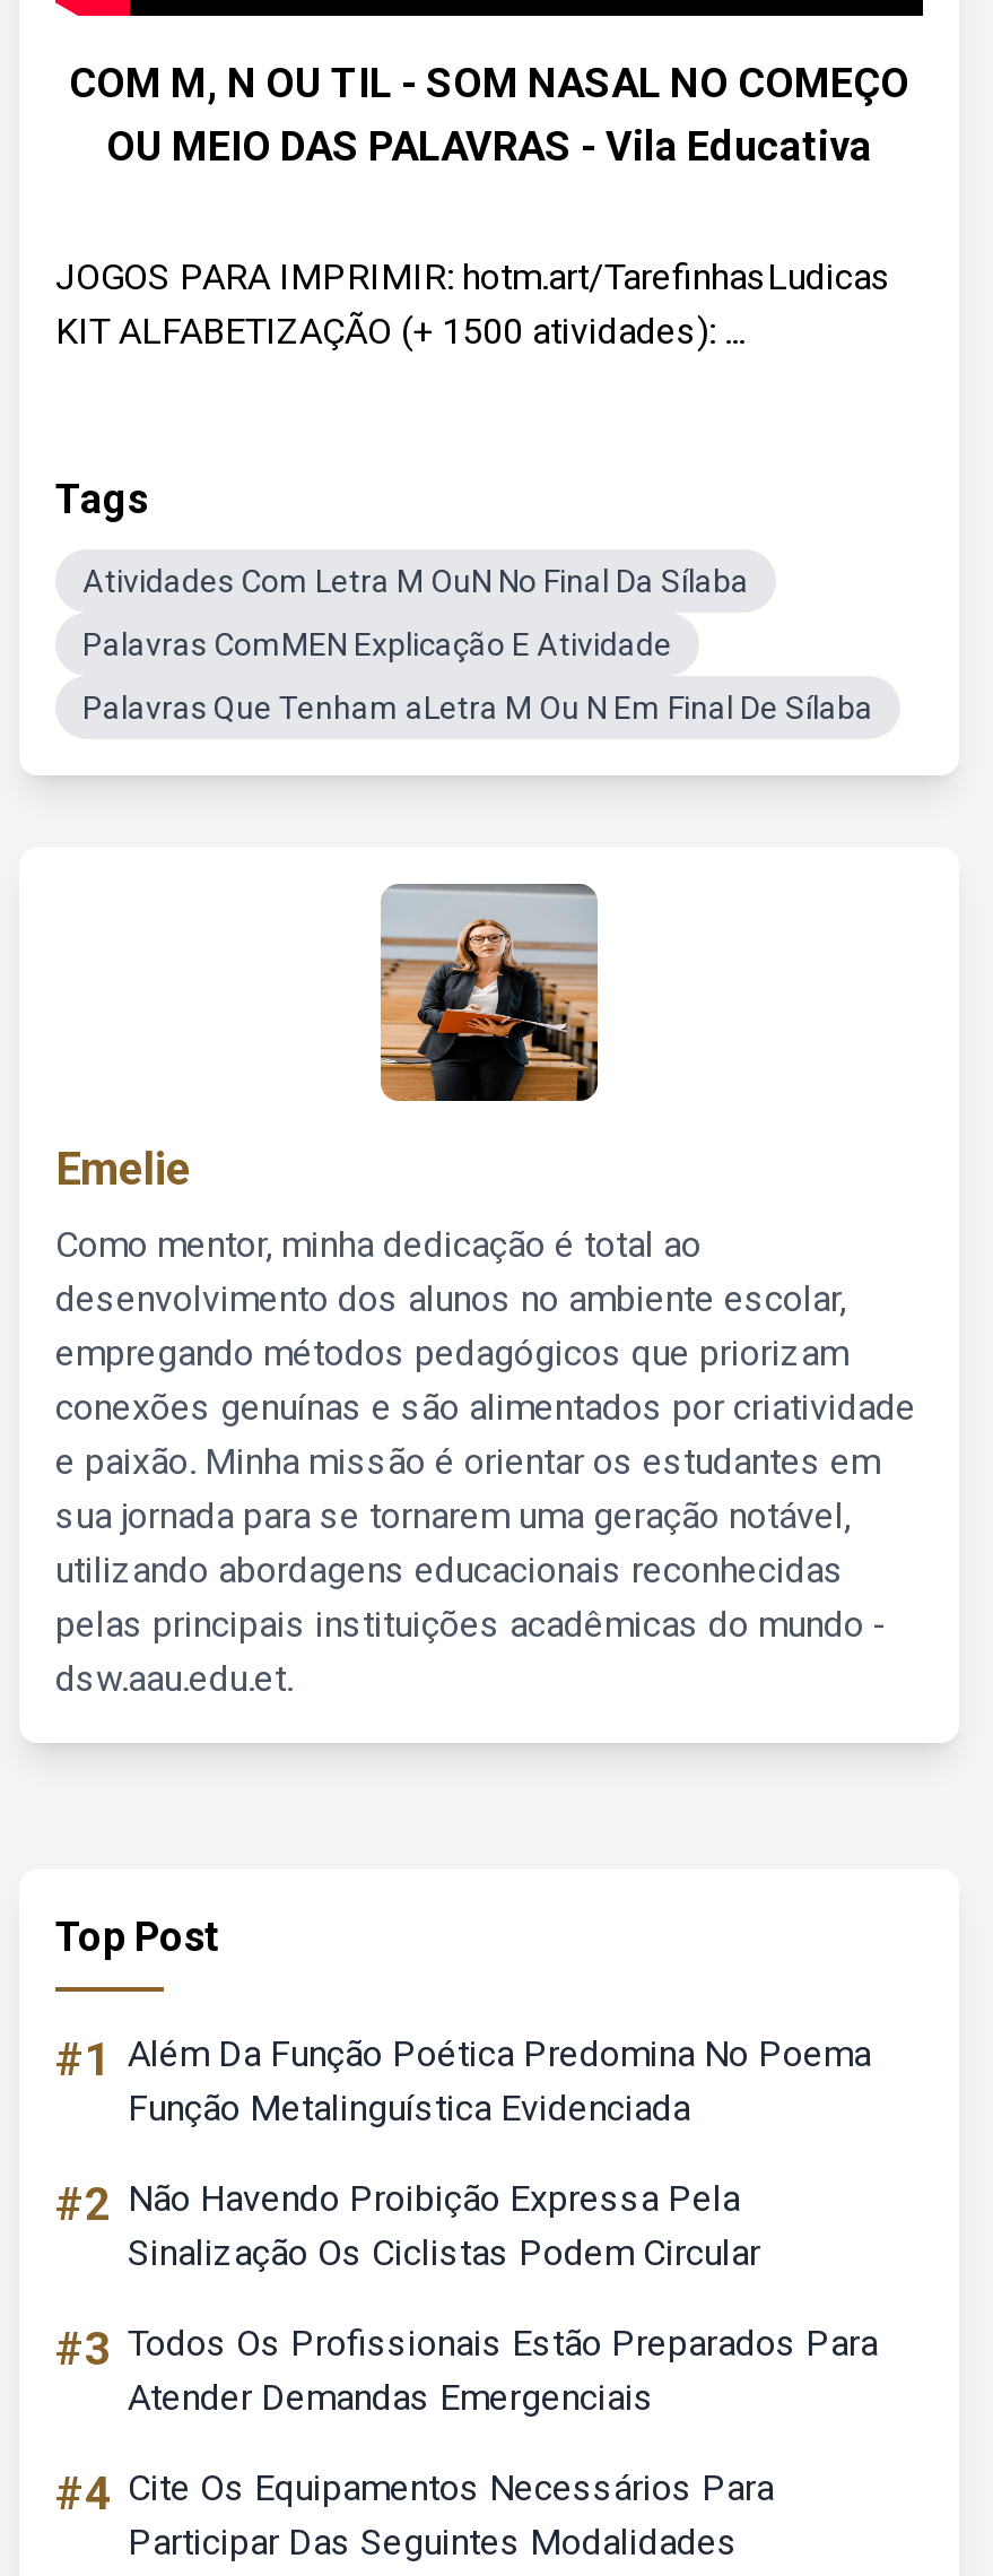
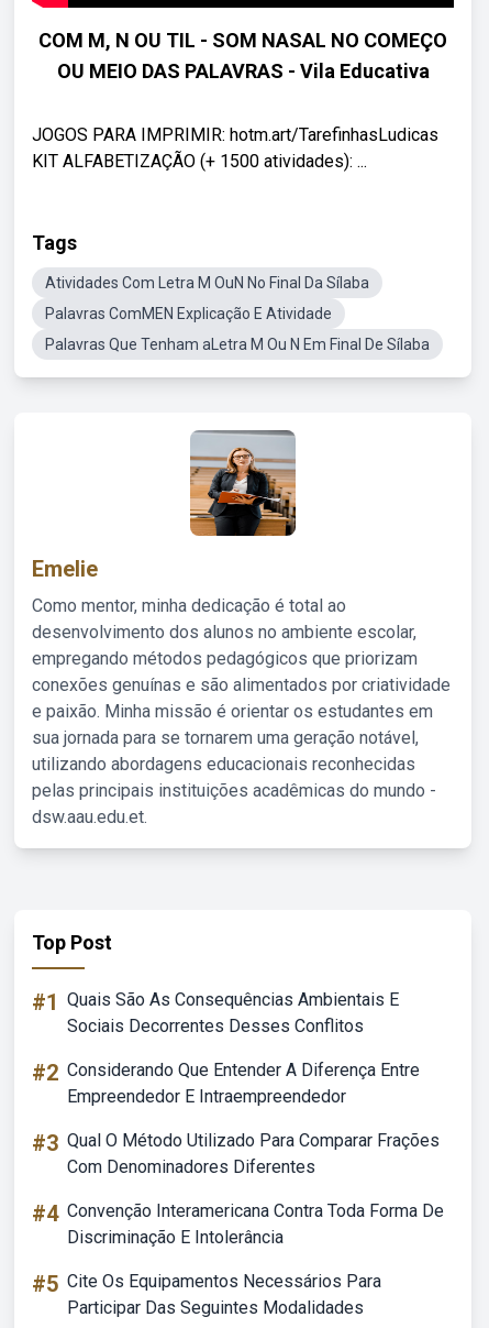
- #1 Além Da Função Poética Predomina No Poema
- Função Metalinguística Evidenciada
- #2 Não Havendo Proibição Expressa Pela
- Sinalização Os Ciclistas Podem Circular
- #3 Todos Os Profissionais Estão Preparados Para
- Atender Demandas Emergenciais
- #4 Cite Os Equipamentos Necessários Para
+ #1 Quais São As Consequências Ambientais E
+ Sociais Decorrentes Desses Conflitos
+ #2 Considerando Que Entender A Diferença Entre
+ Empreendedor E Intraempreendedor
+ #3 Qual O Método Utilizado Para Comparar Frações
+ Com Denominadores Diferentes
+ #4 Convenção Interamericana Contra Toda Forma De
+ Discriminação E Intolerância
+ #5 Cite Os Equipamentos Necessários Para
